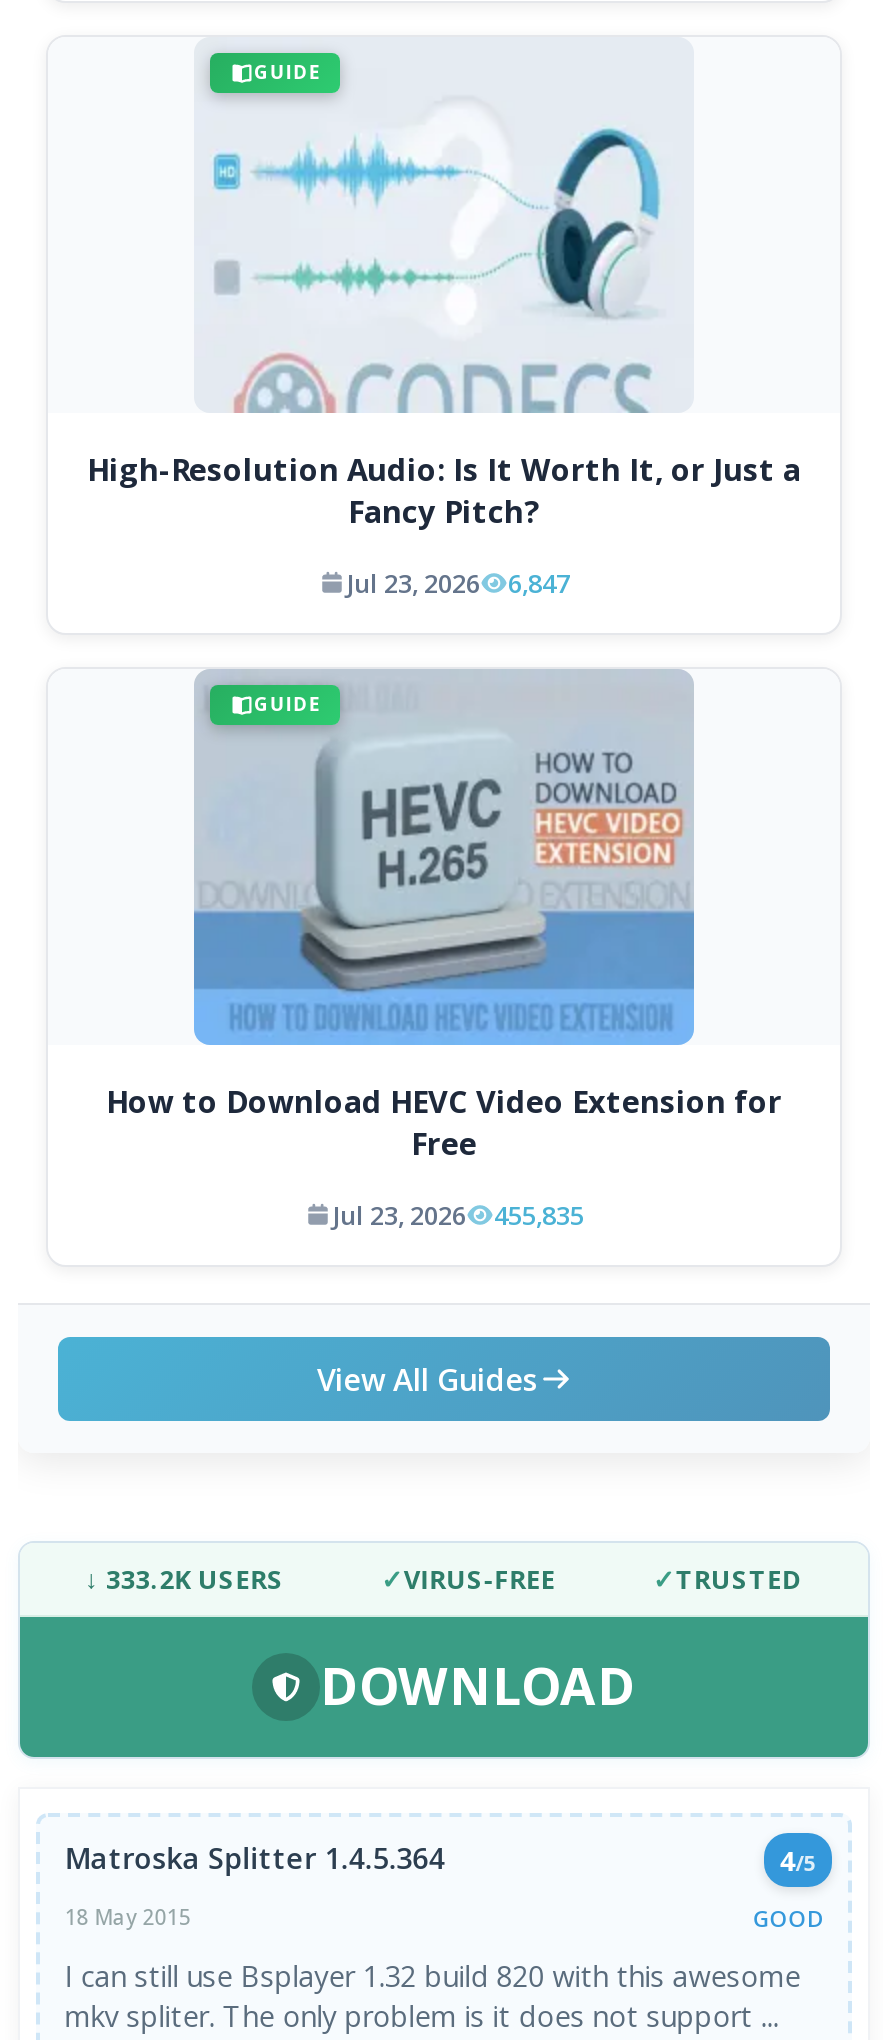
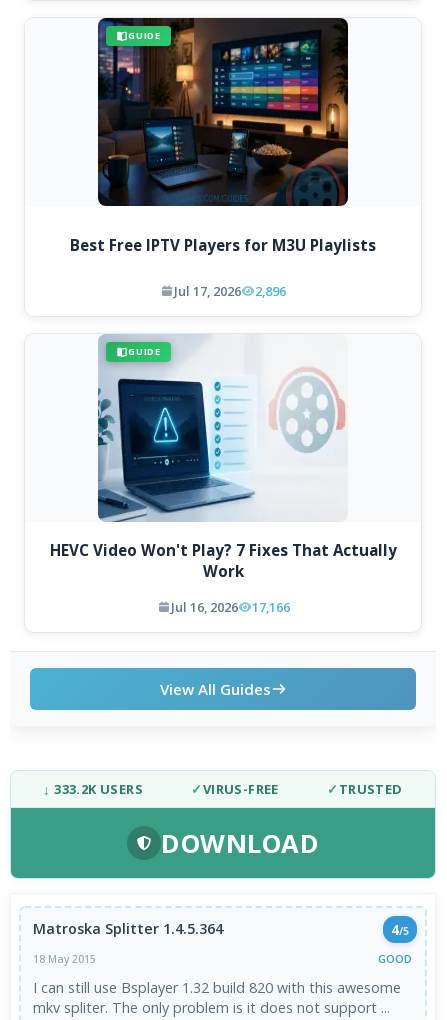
- [image]
- High-Resolution Audio: Is It Worth It, or Just a
- Fancy Pitch?
+ [image]
+ Best Free IPTV Players for M3U Playlists

- Jul 23, 2026
- 6,847
+ Jul 17, 2026
+ 2,896

- [image]
- How to Download HEVC Video Extension for
- Free
+ [image]
+ HEVC Video Won't Play? 7 Fixes That Actually
+ Work

- Jul 23, 2026
- 455,835
+ Jul 16, 2026
+ 17,166
